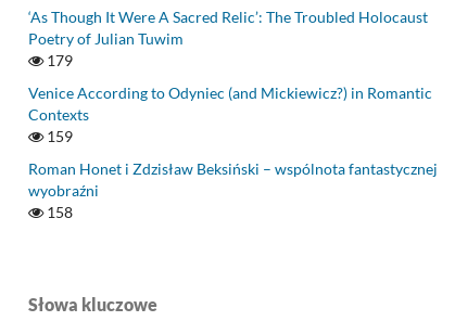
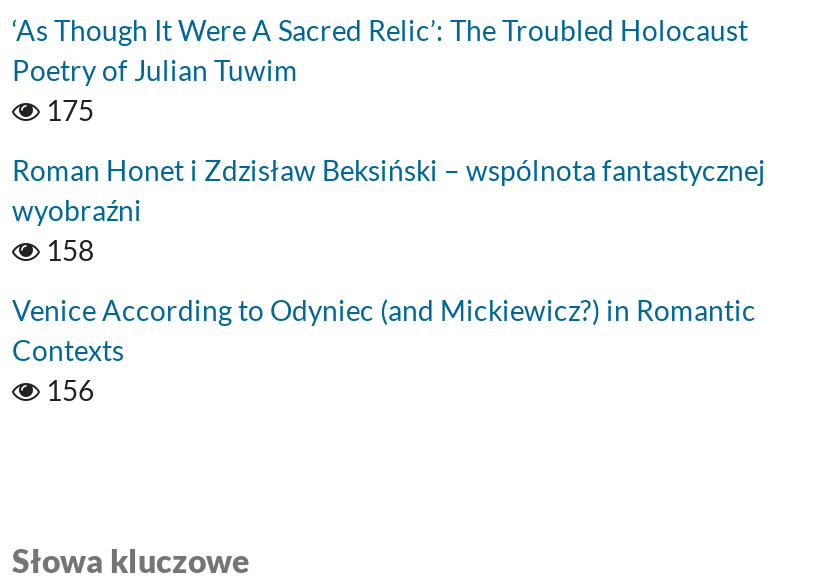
- 179
- 159
+ 175

moved down: Venice According to Odyniec (and Mickiewicz?) in Romantic | Contexts

moved up: Roman Honet i Zdzisław Beksiński – wspólnota fantastycznej | wyobraźni | 158

+ 156
